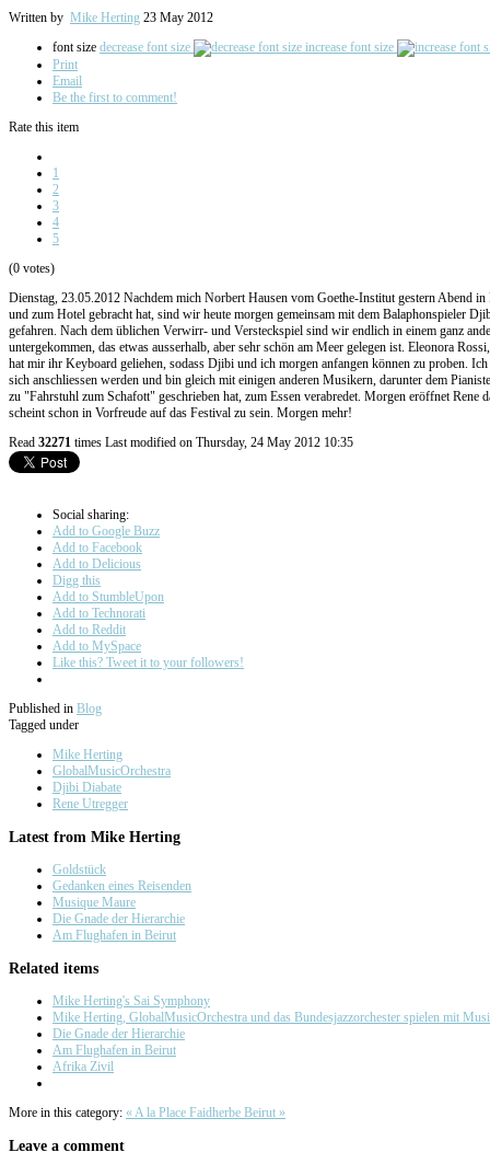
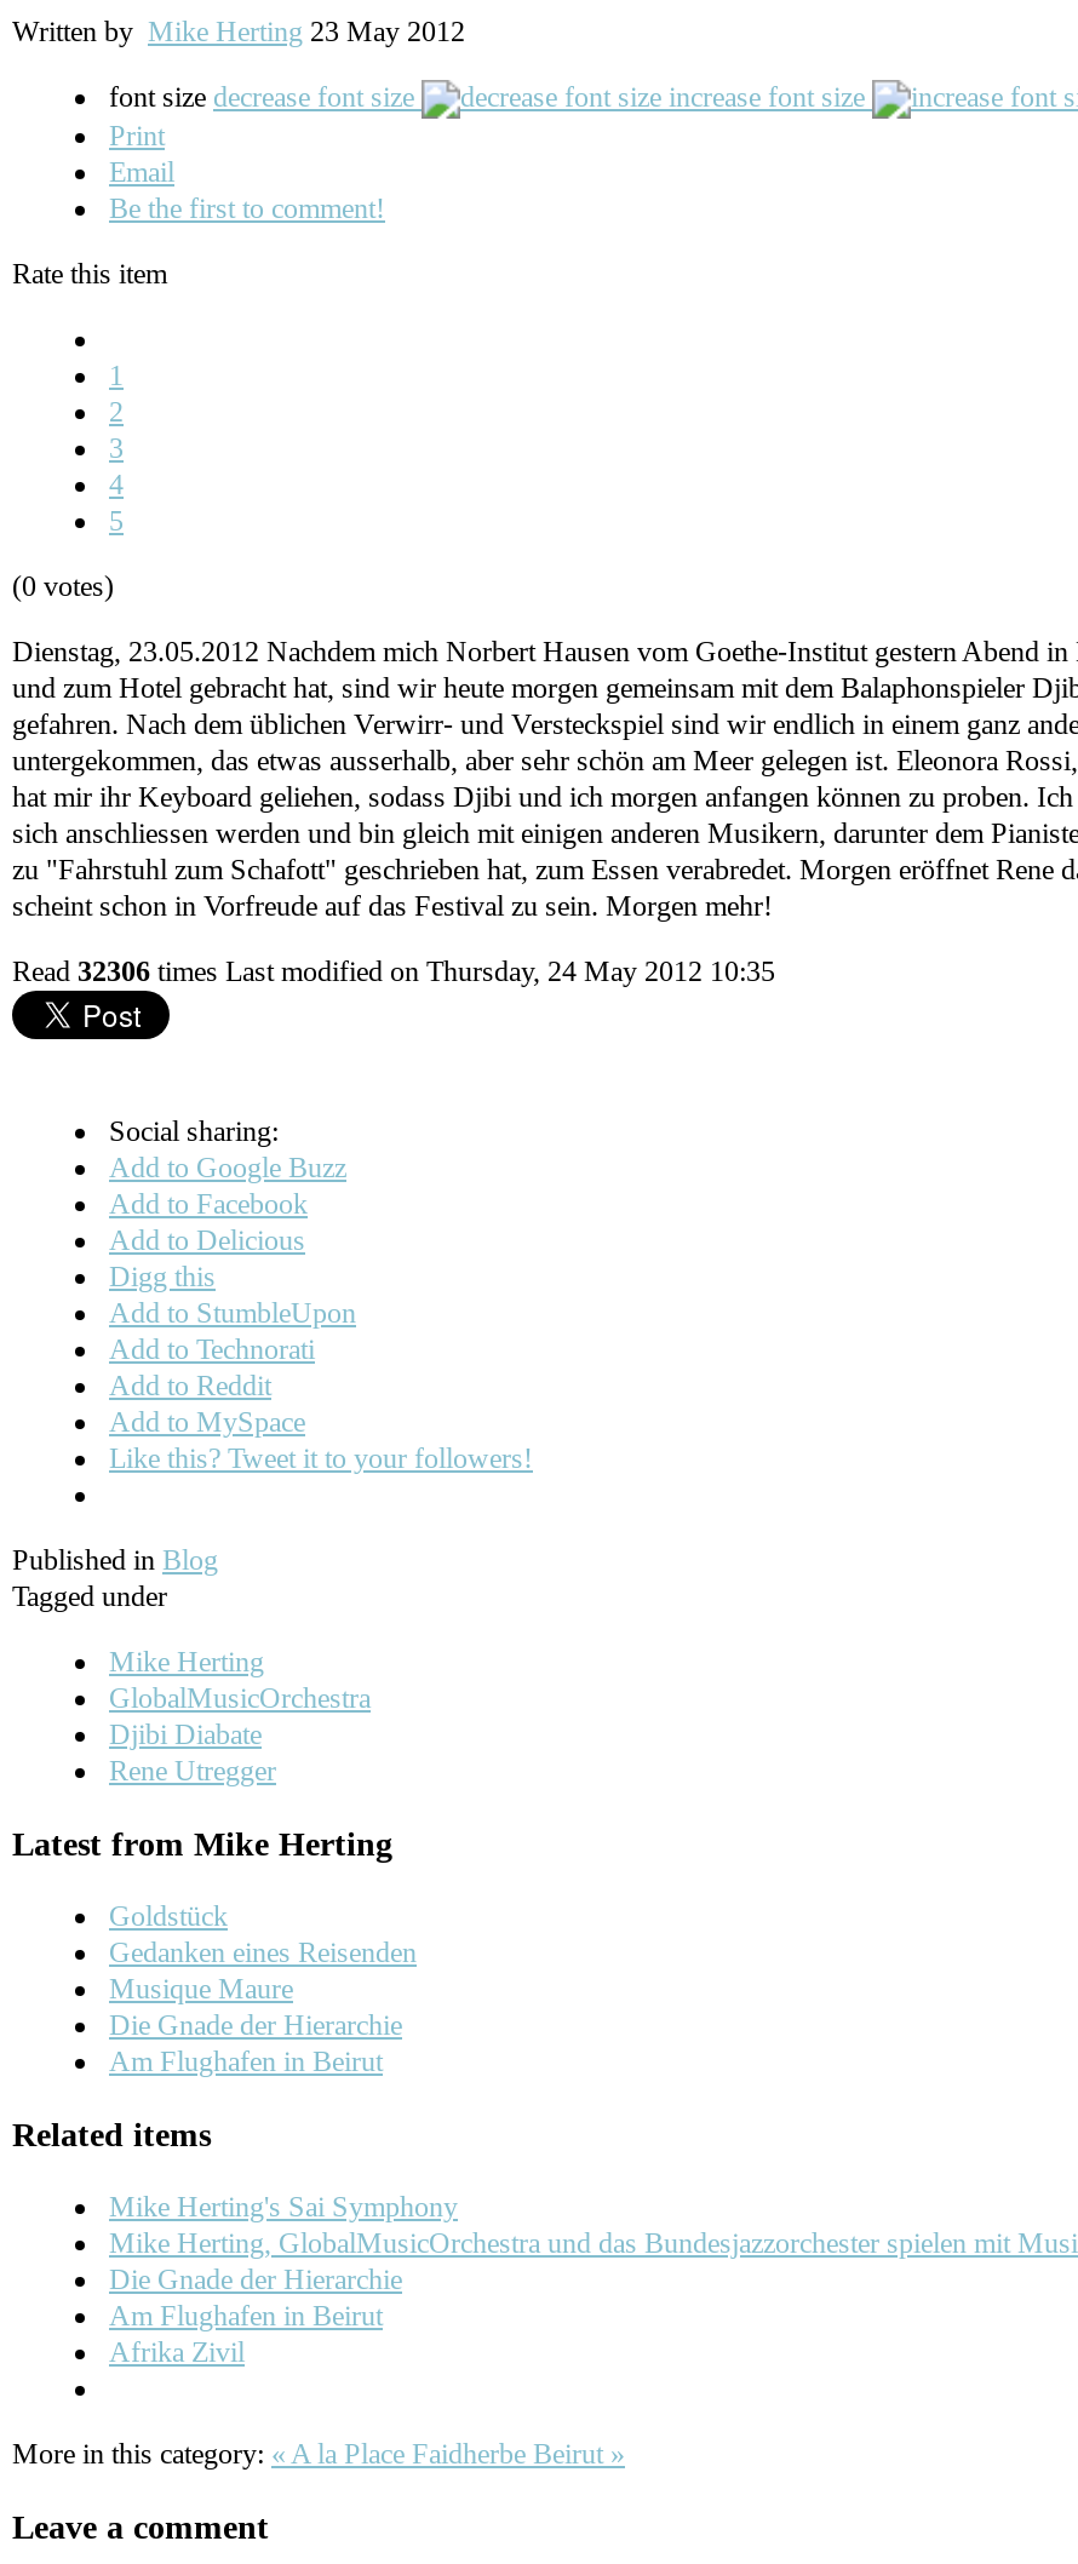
- Read 32271 times Last modified on Thursday, 24 May 2012 10:35
+ Read 32306 times Last modified on Thursday, 24 May 2012 10:35
